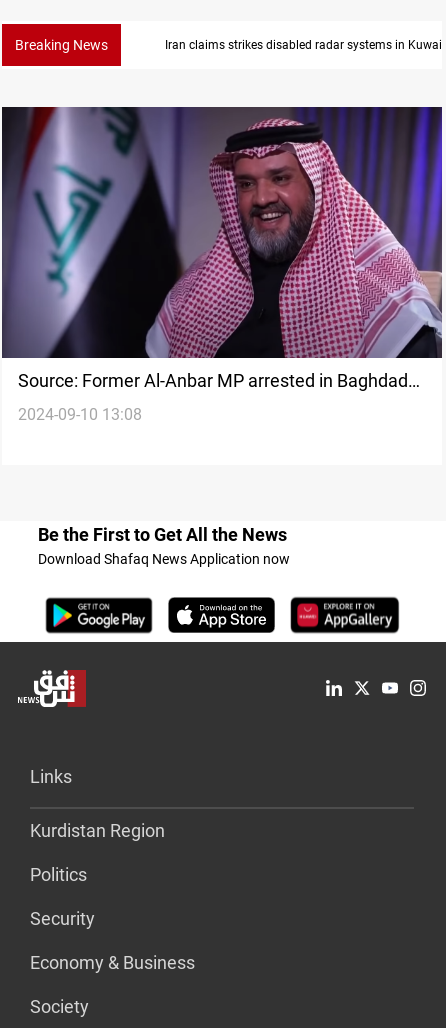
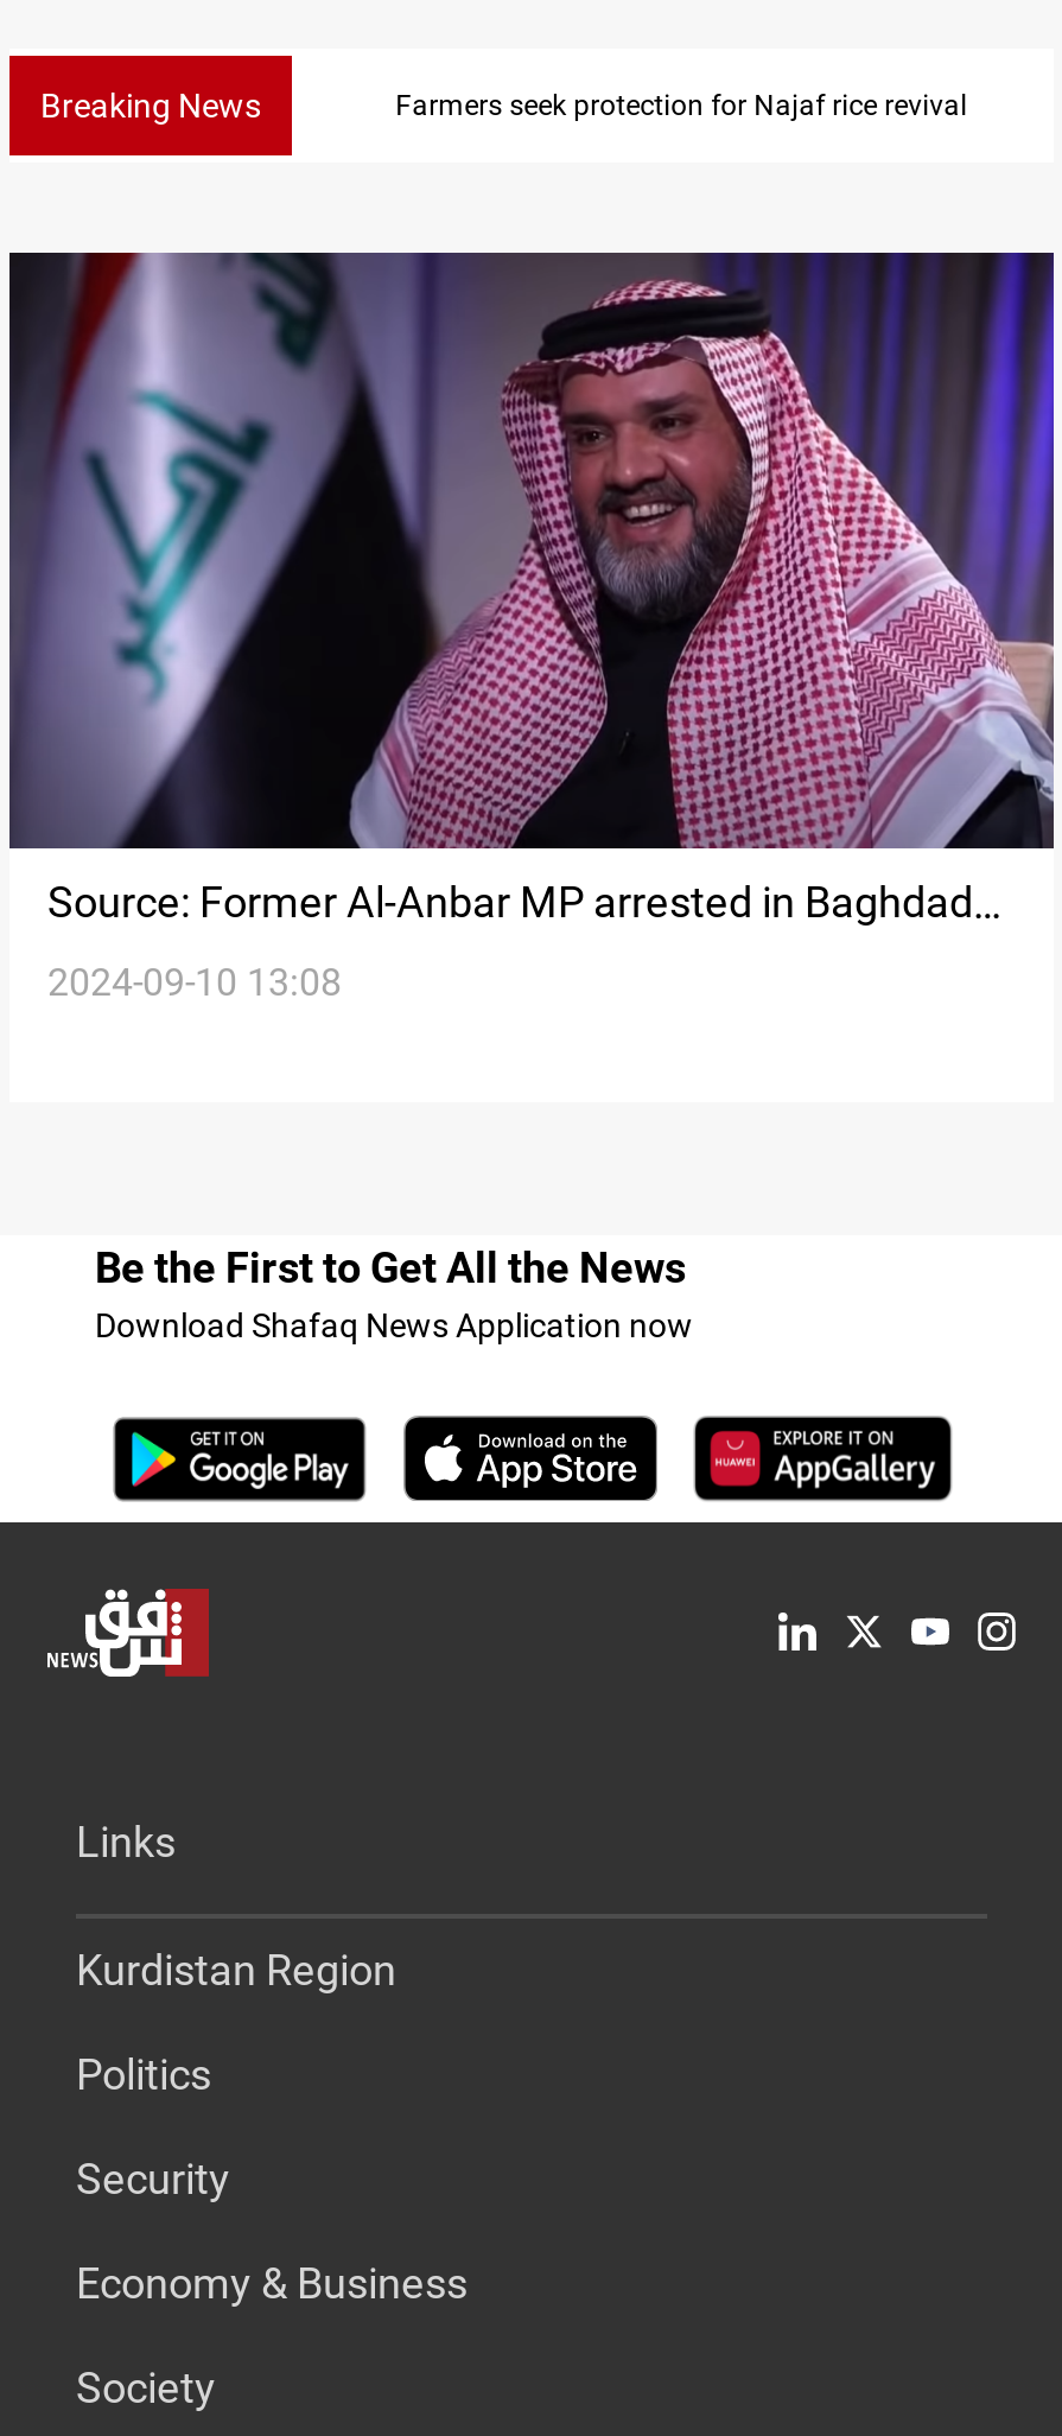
- Iran claims strikes disabled radar systems in Kuwait
+ Farmers seek protection for Najaf rice revival
